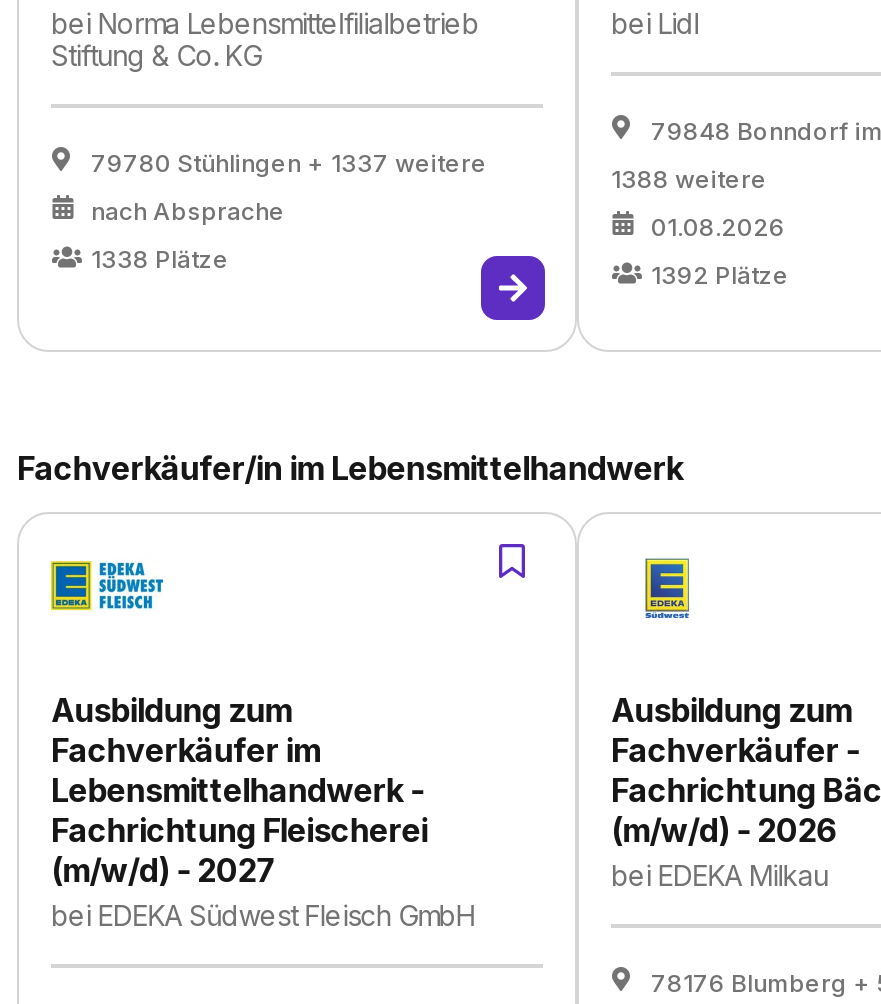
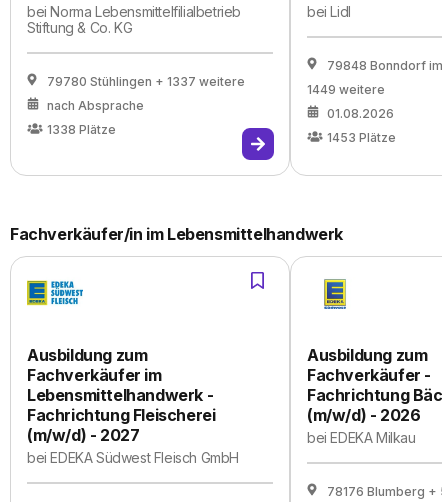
- 1388 weitere
+ 1449 weitere

- 1392 Plätze
+ 1453 Plätze
